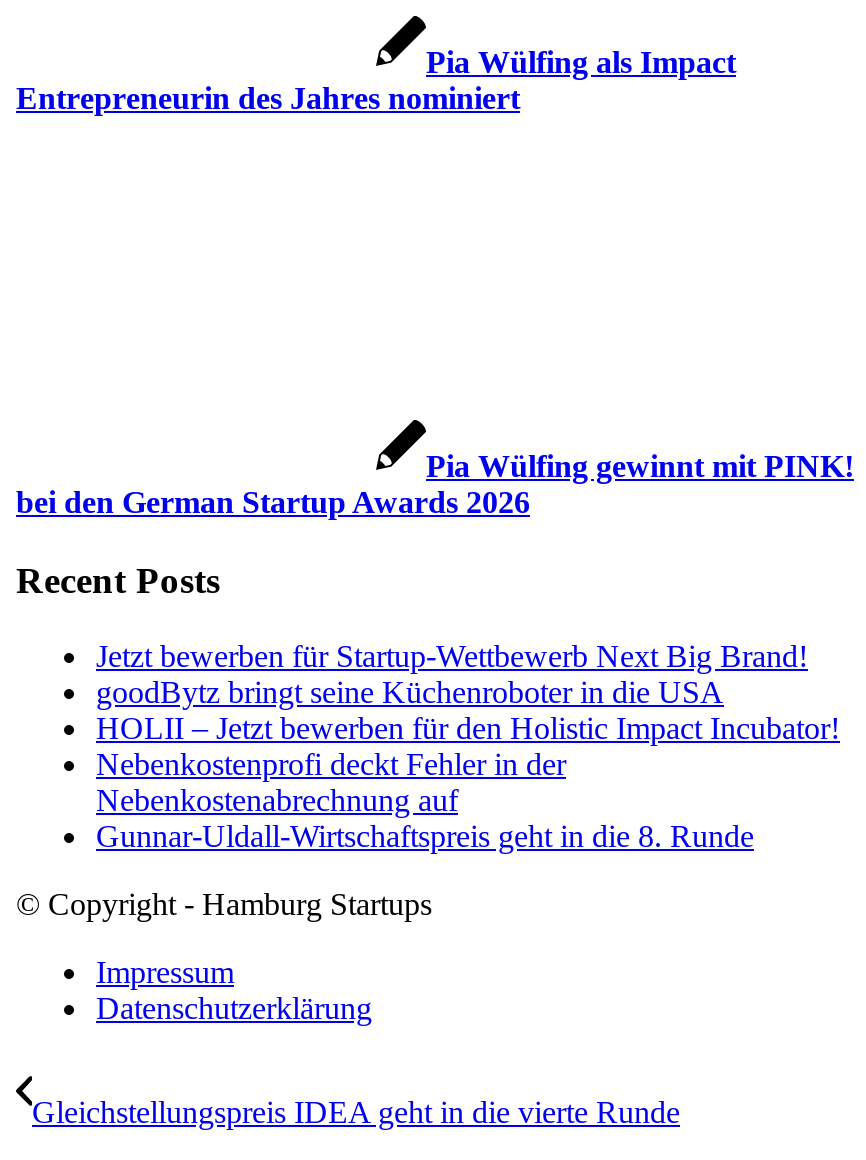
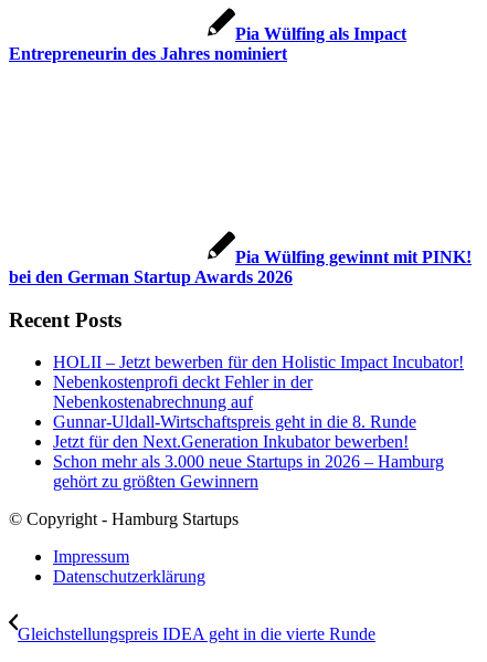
- Jetzt bewerben für Startup-Wettbewerb Next Big Brand!
- goodBytz bringt seine Küchenroboter in die USA

moved up: HOLII – Jetzt bewerben für den Holistic Impact Incubator! | Nebenkostenprofi deckt Fehler in der | Nebenkostenabrechnung auf | Gunnar-Uldall-Wirtschaftspreis geht in die 8. Runde

+ Jetzt für den Next.Generation Inkubator bewerben!
+ Schon mehr als 3.000 neue Startups in 2026 – Hamburg
+ gehört zu größten Gewinnern
